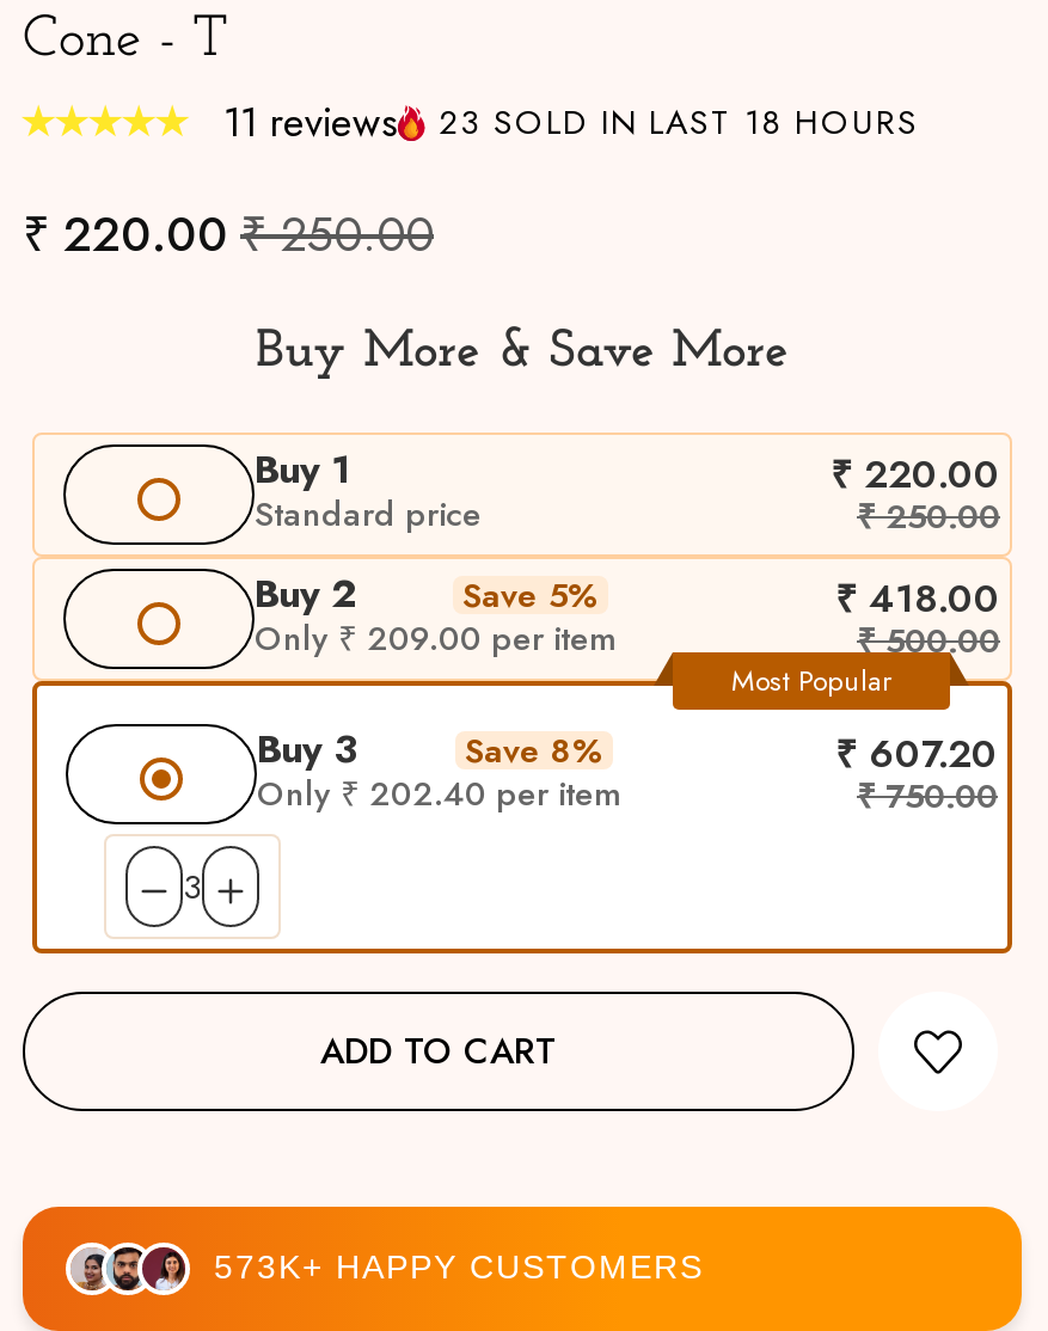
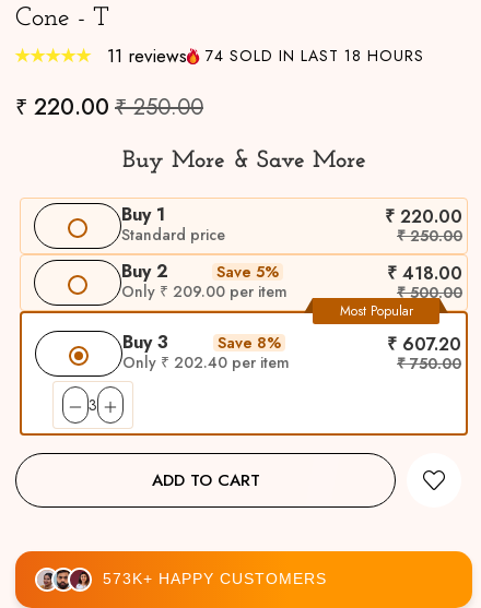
- 23 SOLD IN LAST 18 HOURS
+ 74 SOLD IN LAST 18 HOURS
